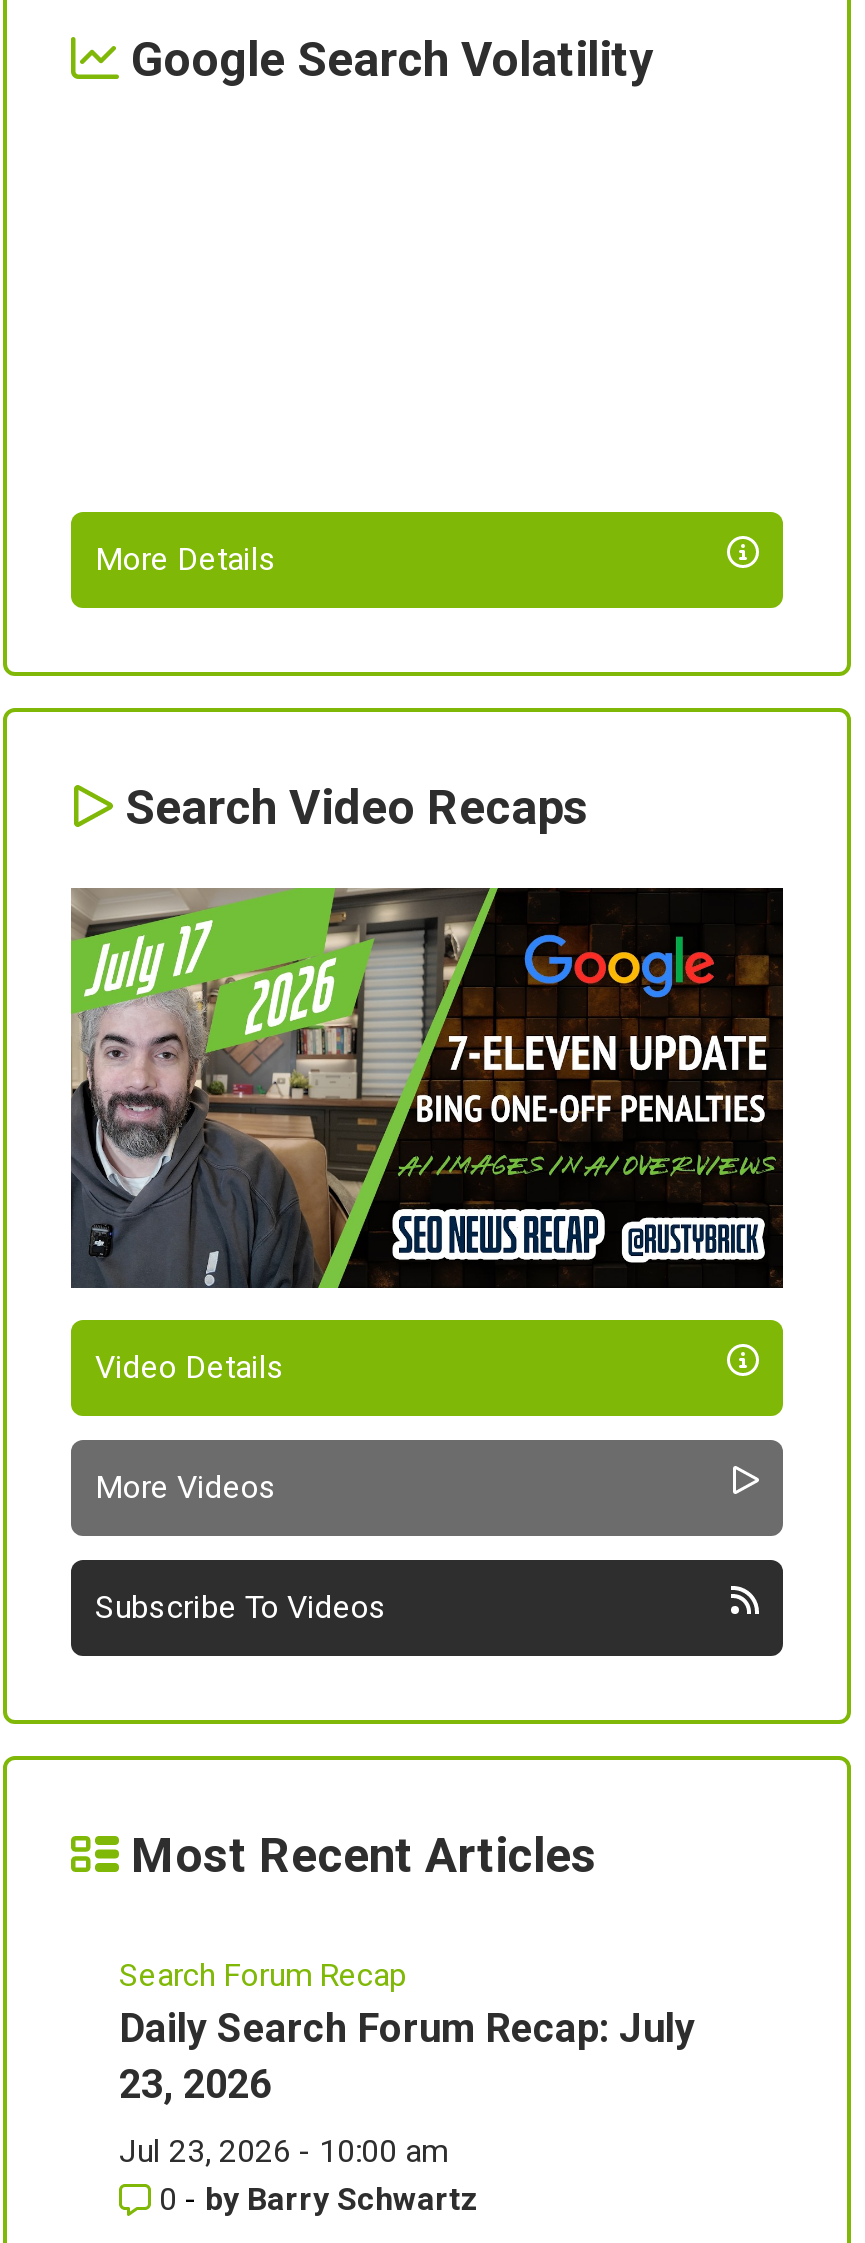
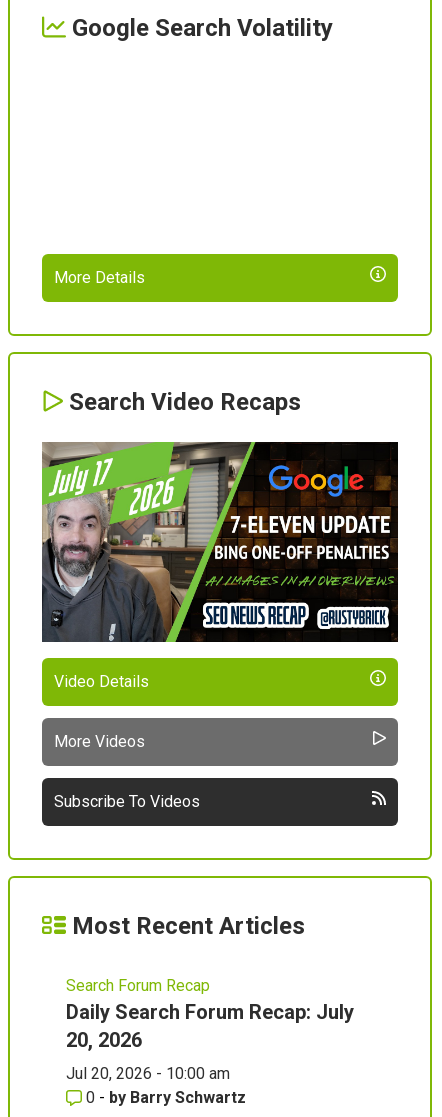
- 23, 2026
+ 20, 2026

- Jul 23, 2026 - 10:00 am
+ Jul 20, 2026 - 10:00 am
